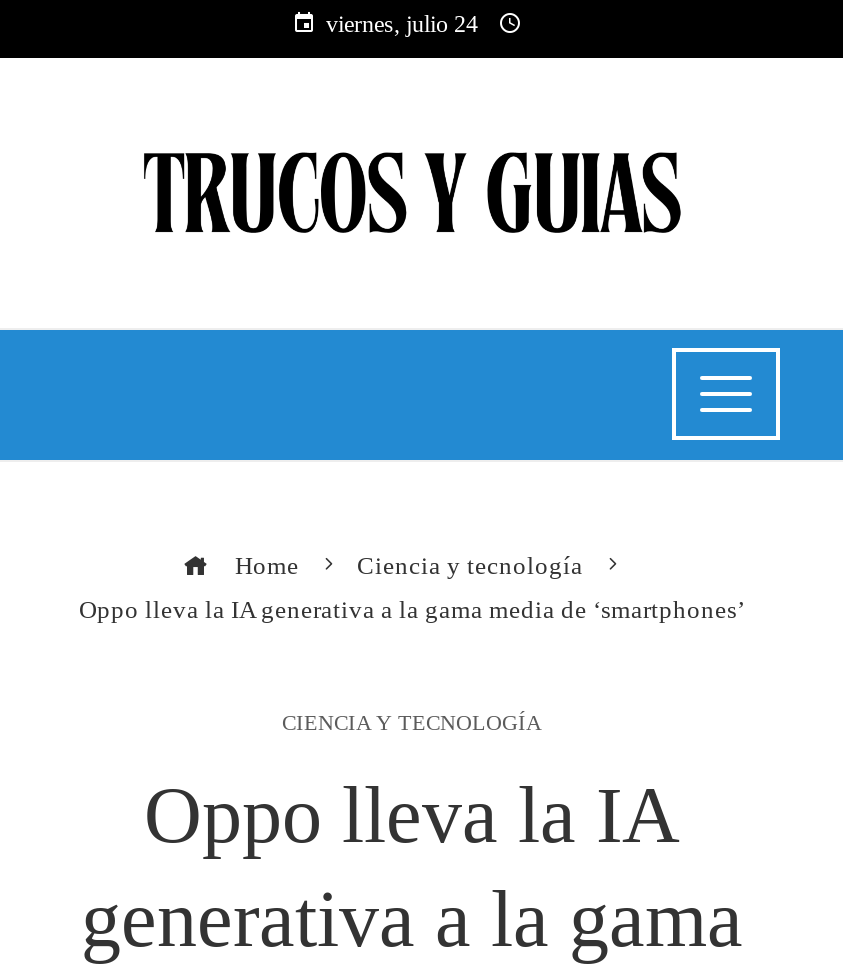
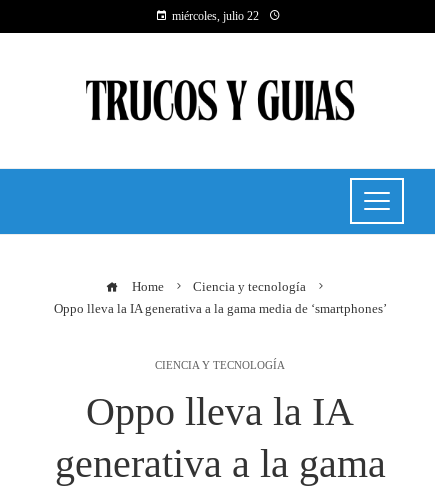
- viernes, julio 24
+ miércoles, julio 22
